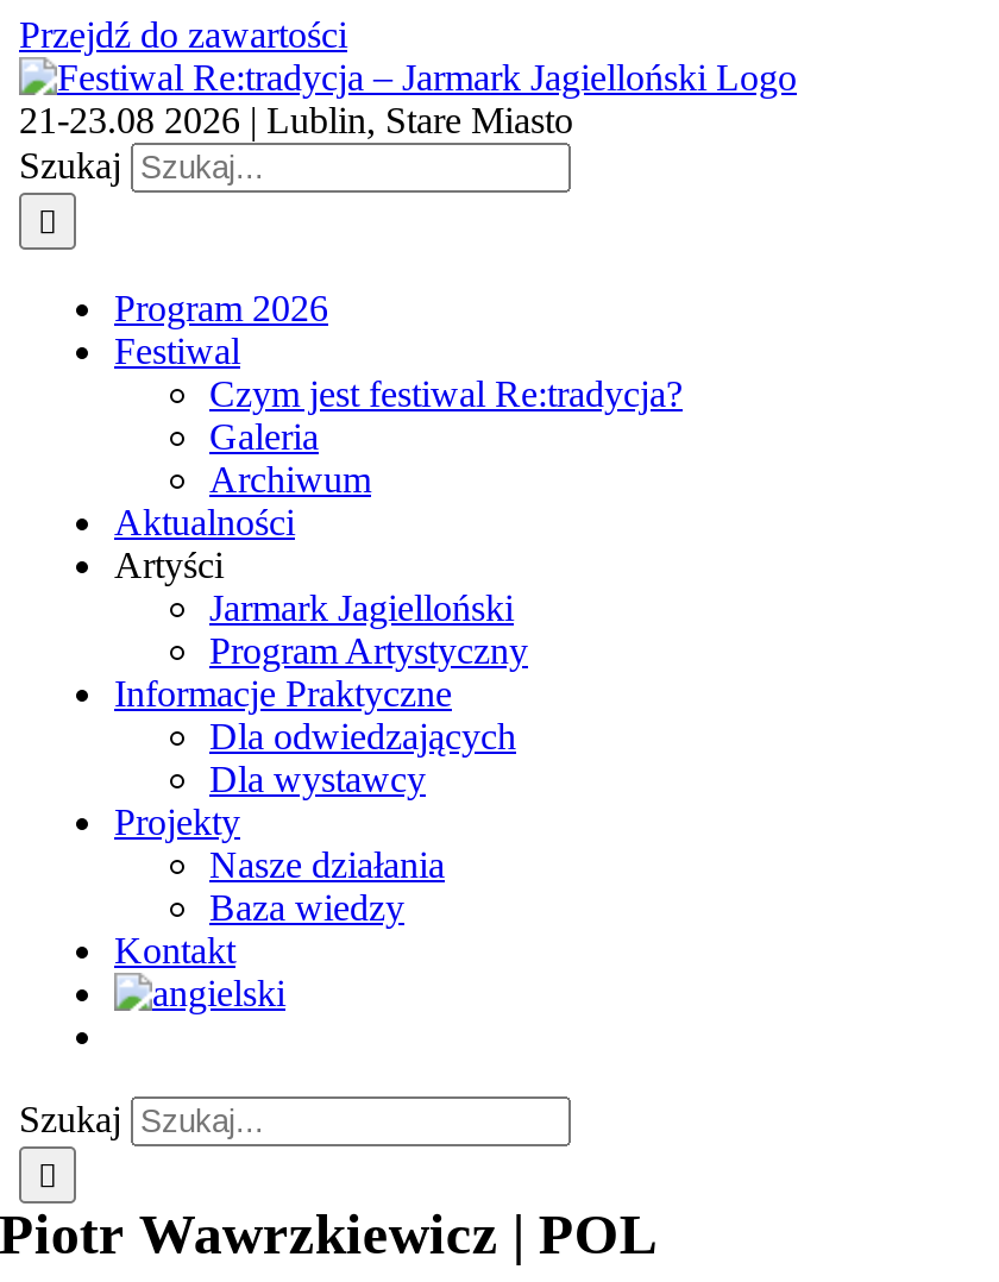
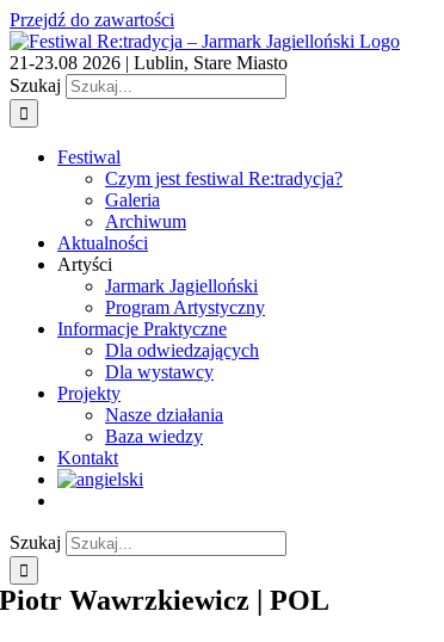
- Program 2026
